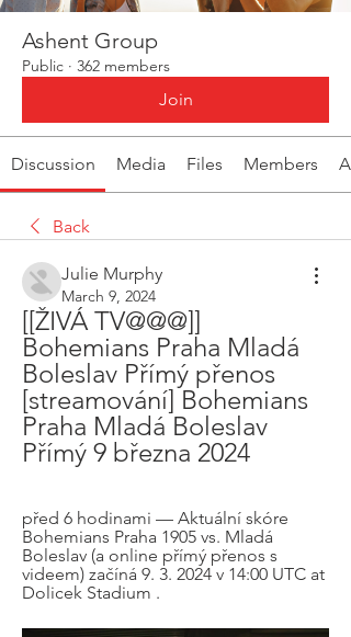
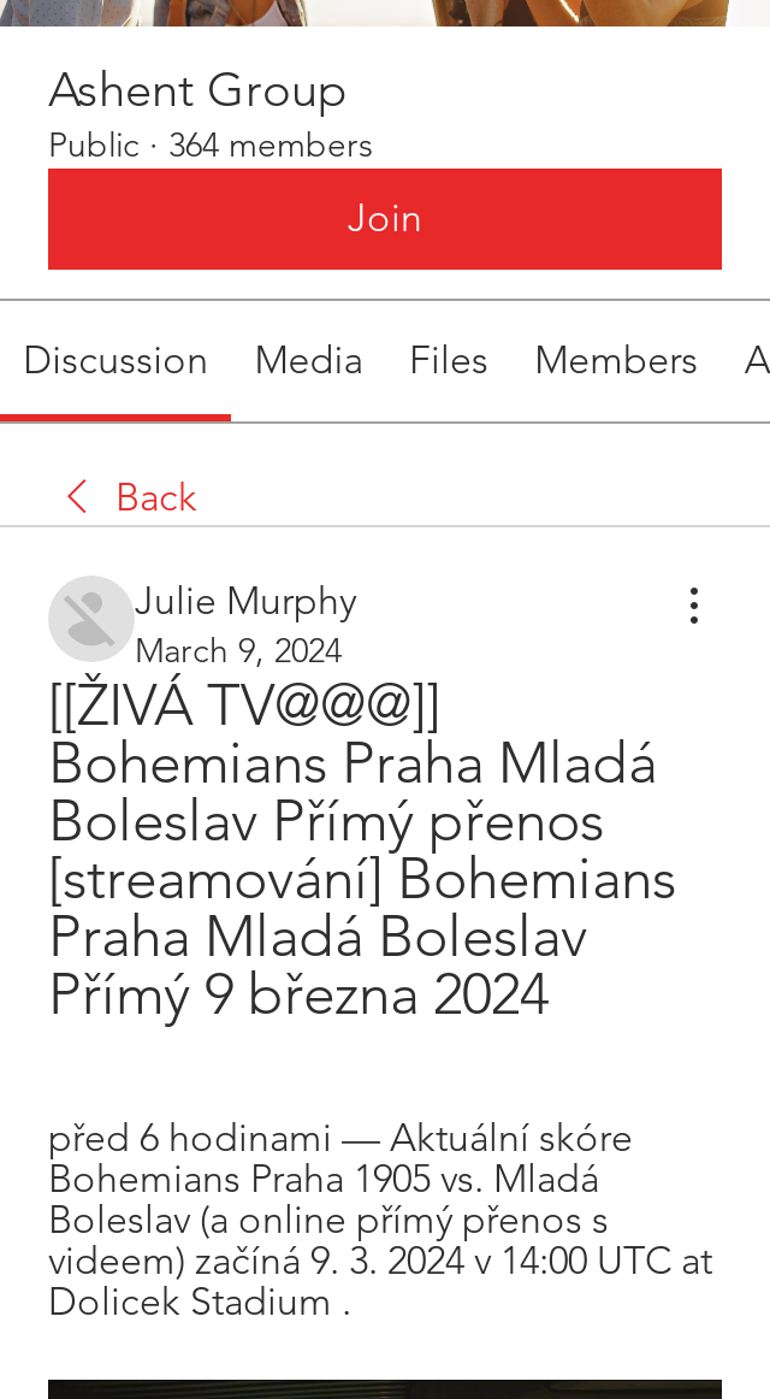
- Public · 362 members
+ Public · 364 members
